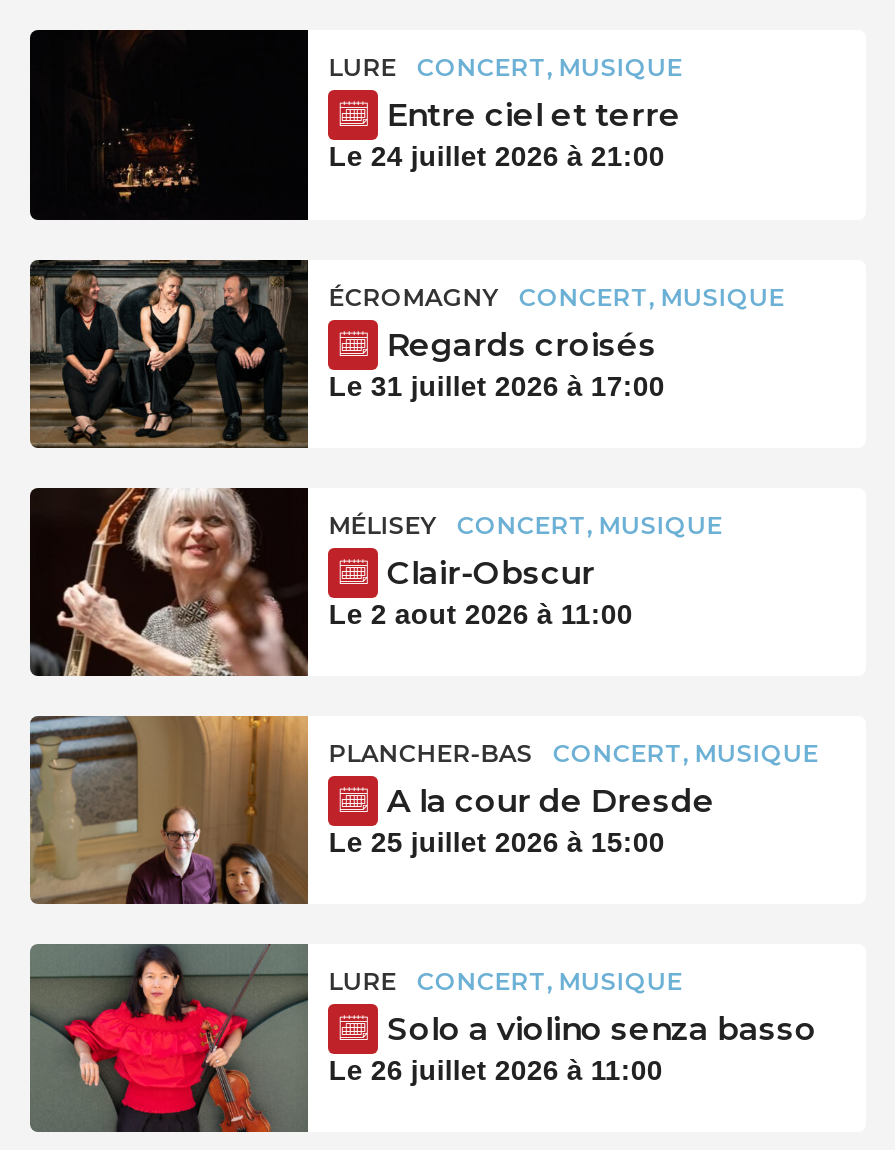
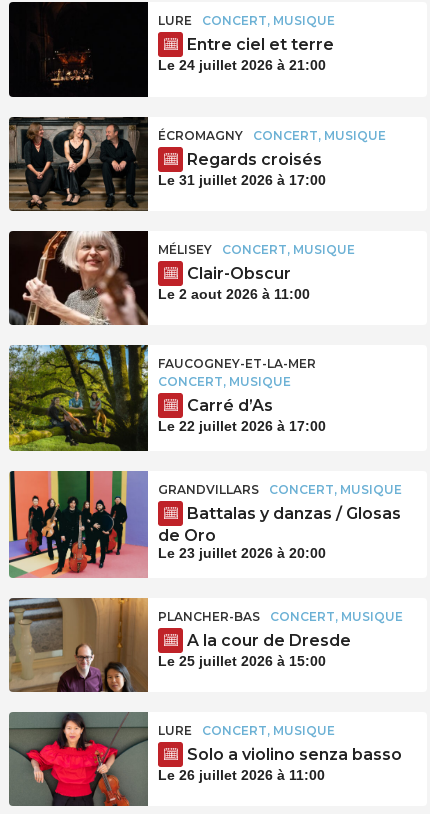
+ [image]
+ FAUCOGNEY-ET-LA-MER
+ CONCERT, MUSIQUE
+ Carré d’As
+ Le 22 juillet 2026 à 17:00

+ [image]
+ GRANDVILLARS
+ CONCERT, MUSIQUE
+ Battalas y danzas / Glosas
+ de Oro
+ Le 23 juillet 2026 à 20:00
